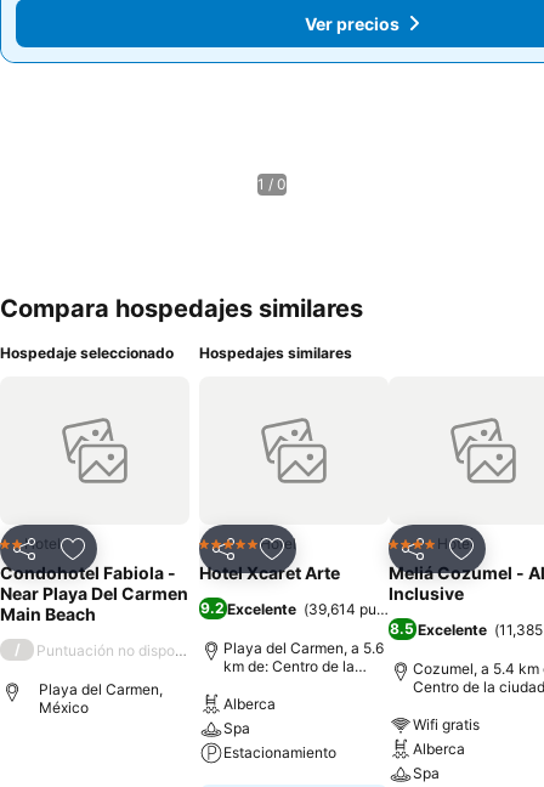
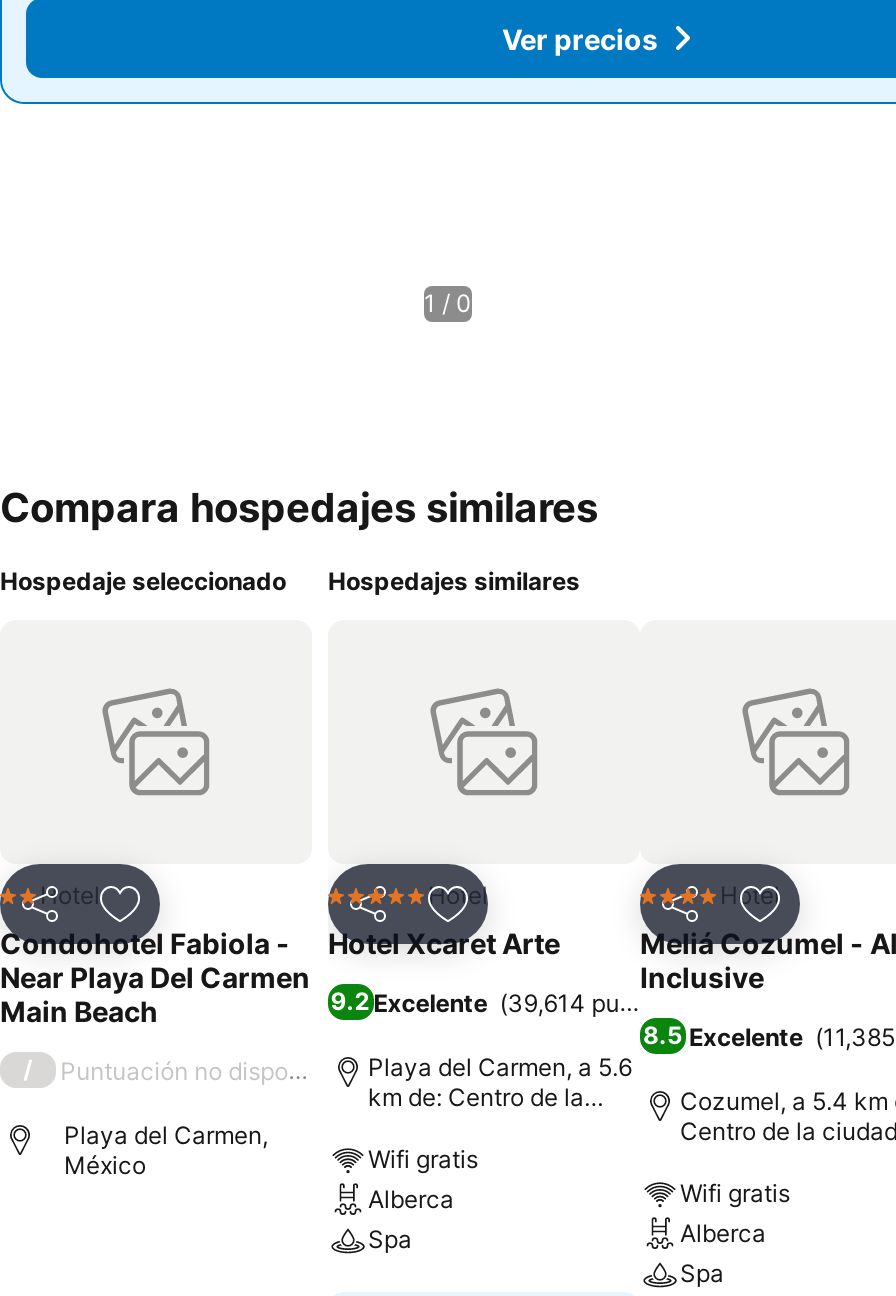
+ Wifi gratis

moved down: Alberca | Spa

- Estacionamiento
